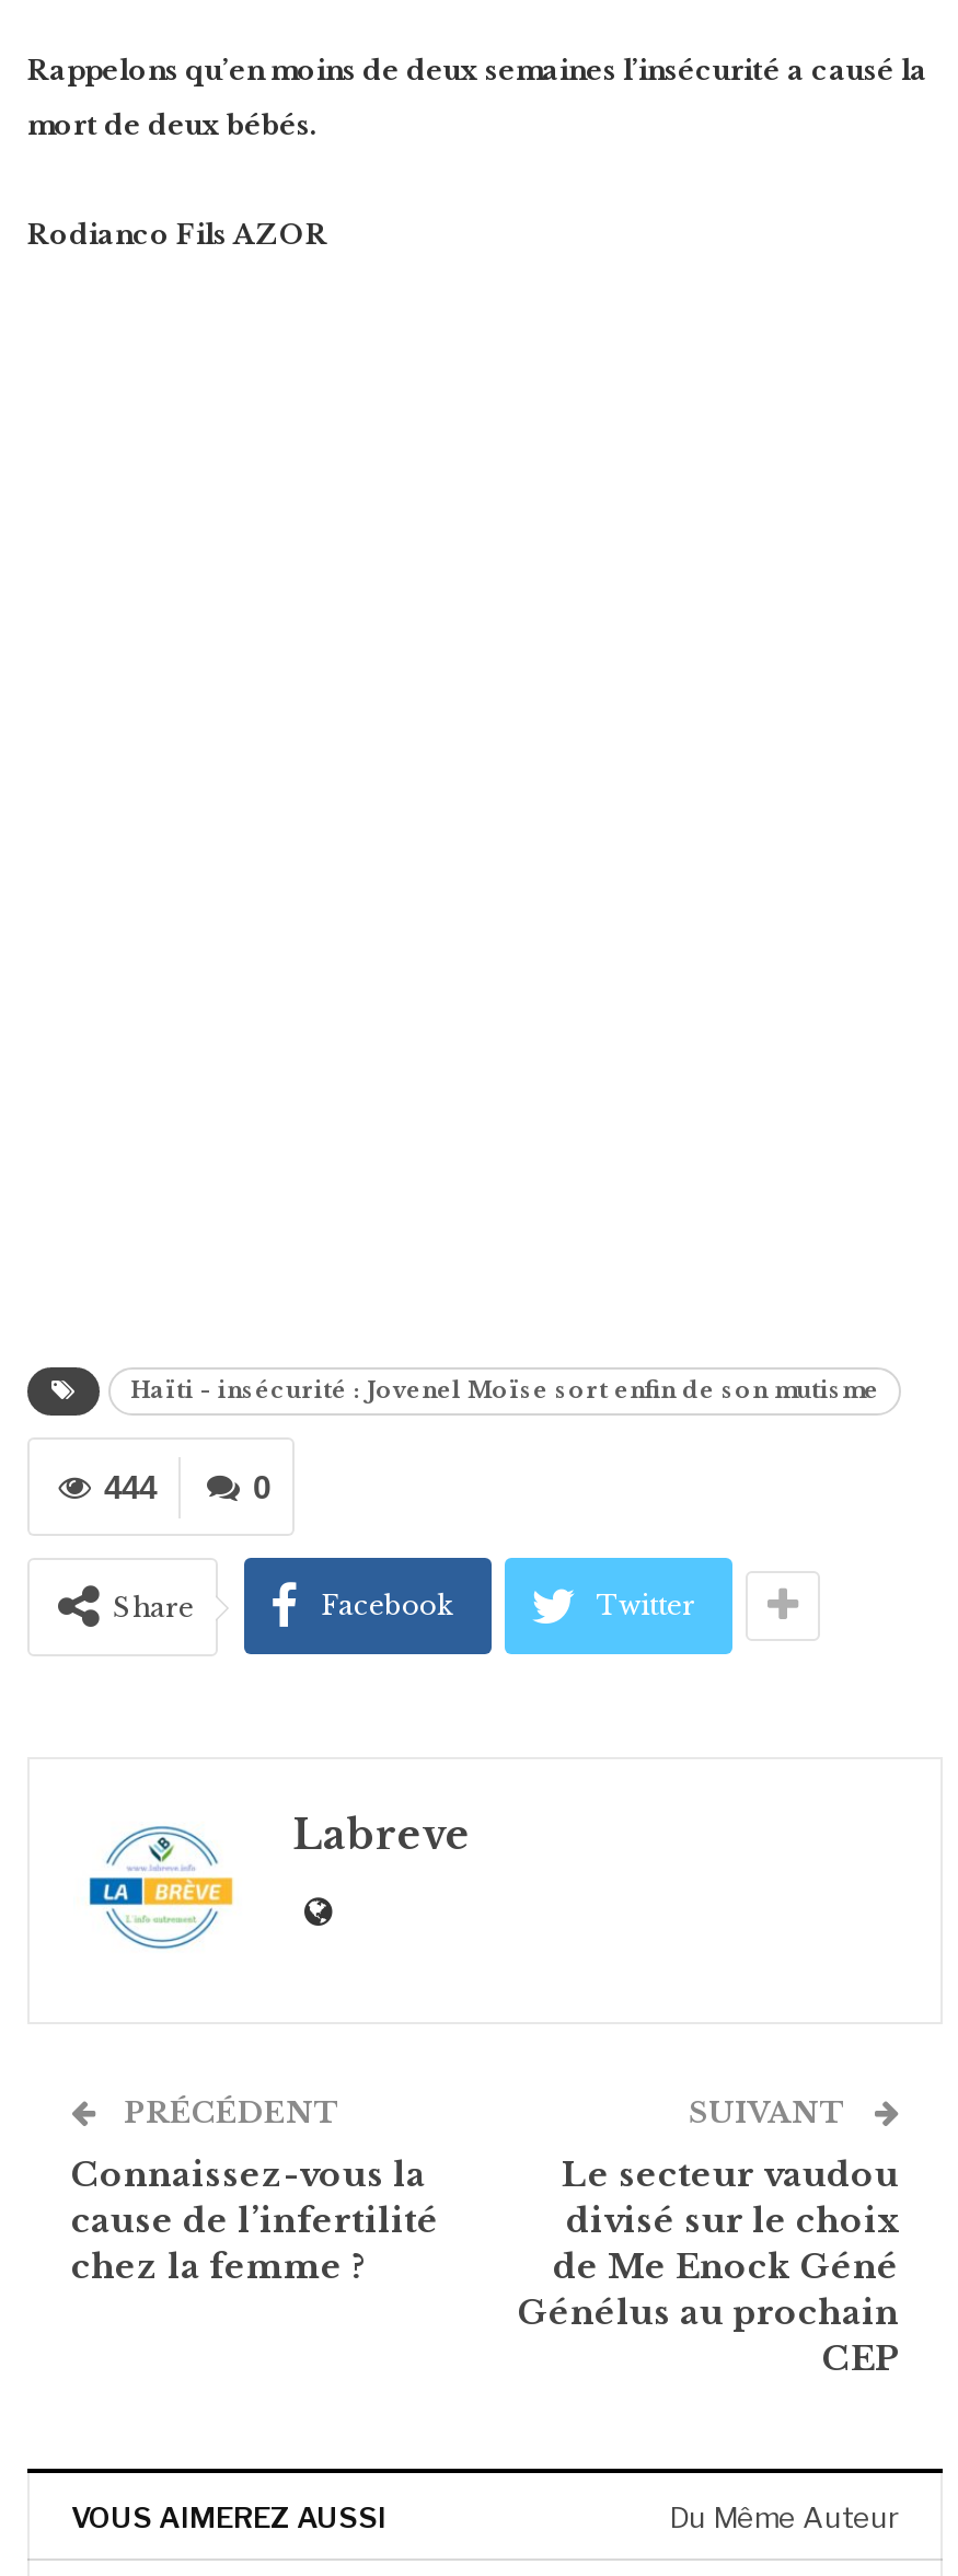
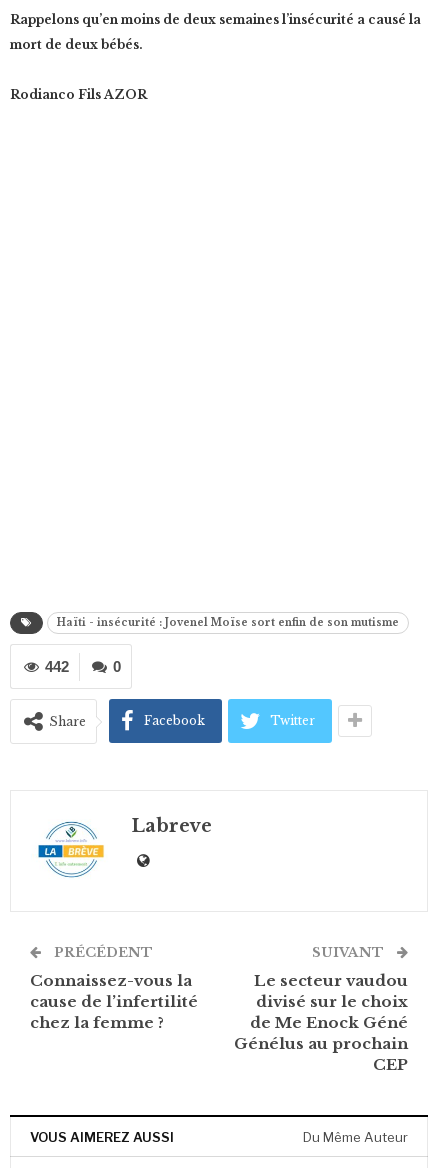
- 444
+ 442
